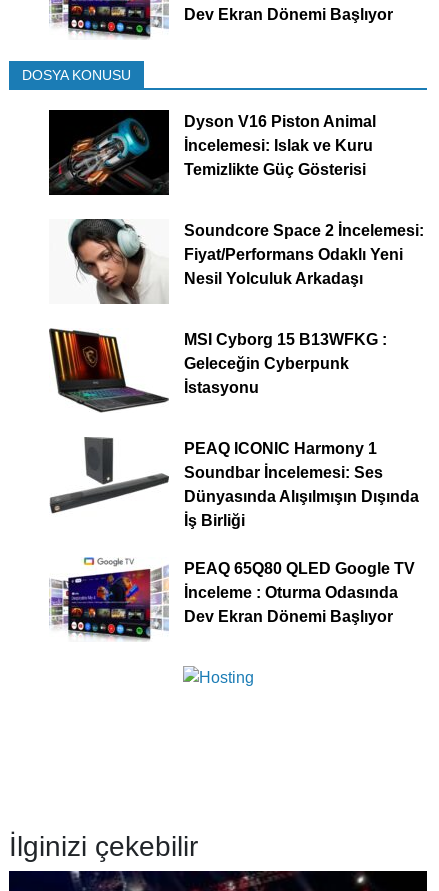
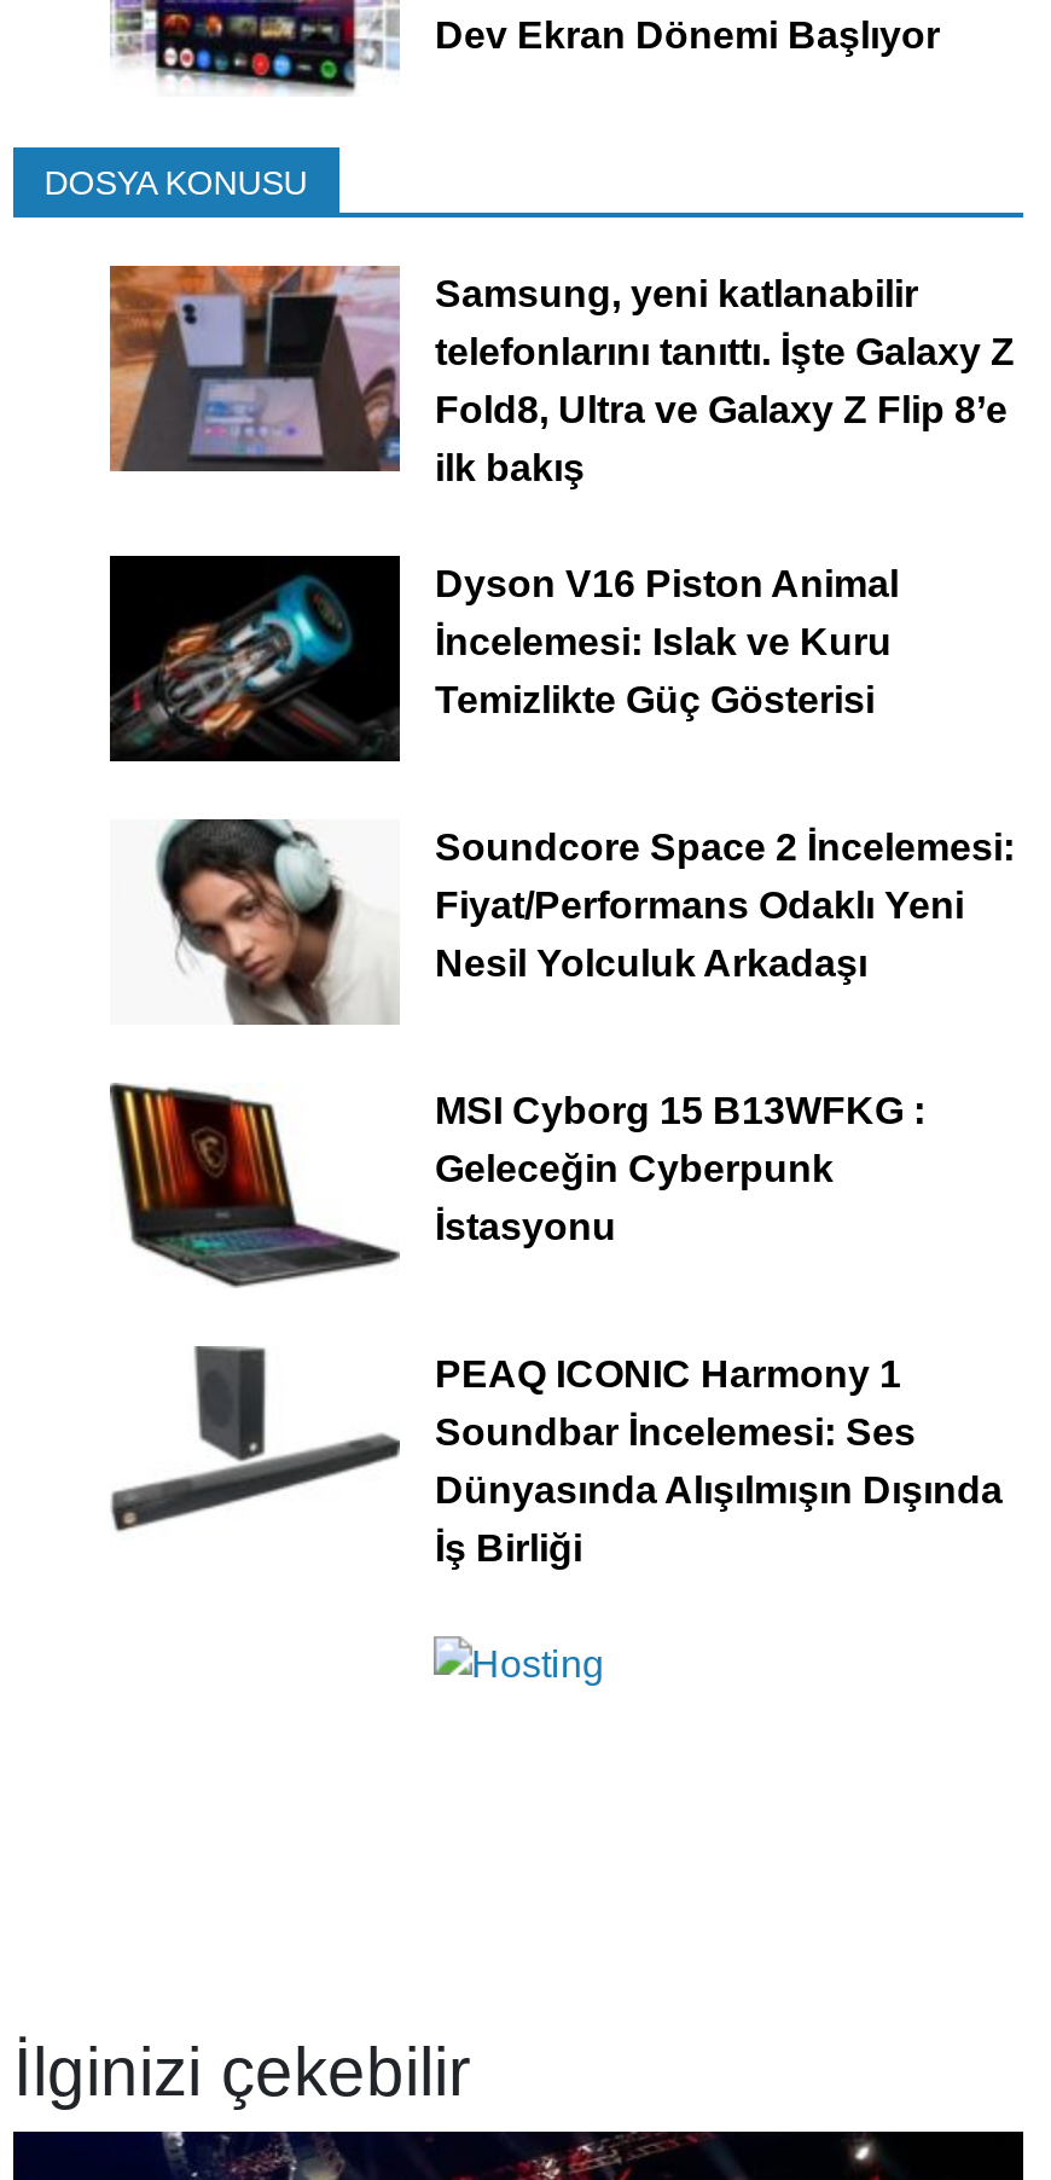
+ [image]
+ Samsung, yeni katlanabilir
+ telefonlarını tanıttı. İşte Galaxy Z
+ Fold8, Ultra ve Galaxy Z Flip 8’e
+ ilk bakış

moved down: [image] | Dyson V16 Piston Animal | İncelemesi: Islak ve Kuru | ... | Dünyasında Alışılmışın Dışında | İş Birliği

- [image]
- PEAQ 65Q80 QLED Google TV
- İnceleme : Oturma Odasında
- Dev Ekran Dönemi Başlıyor
